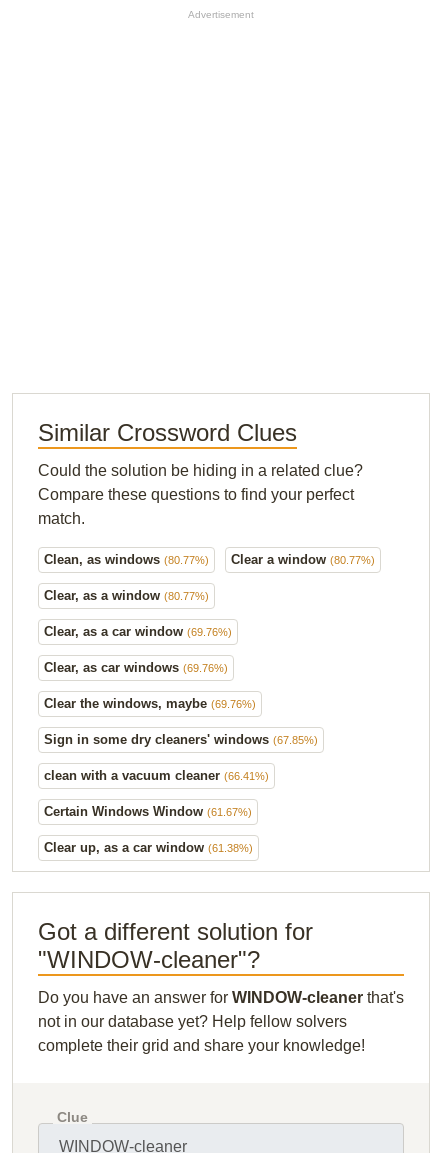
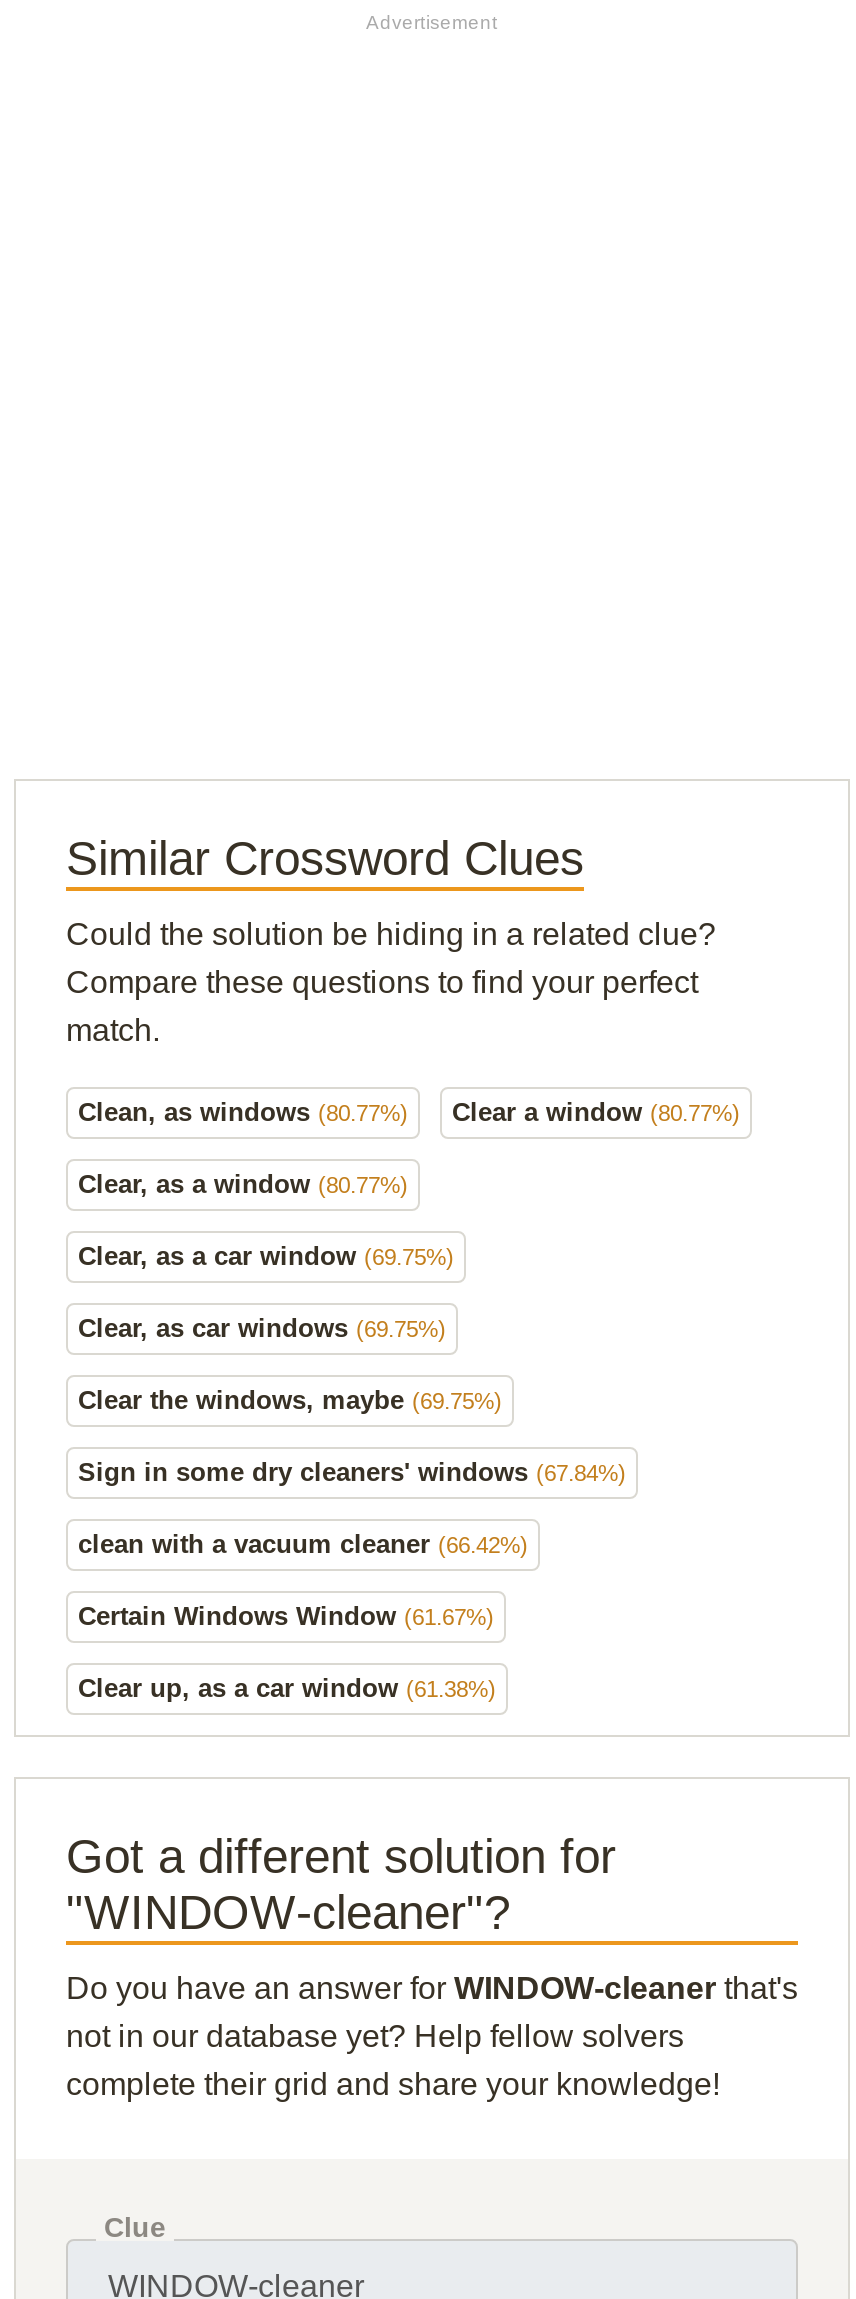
- Clear, as a car window (69.76%)
+ Clear, as a car window (69.75%)

- Clear, as car windows (69.76%)
+ Clear, as car windows (69.75%)

- Clear the windows, maybe (69.76%)
+ Clear the windows, maybe (69.75%)

- Sign in some dry cleaners' windows (67.85%)
+ Sign in some dry cleaners' windows (67.84%)

- clean with a vacuum cleaner (66.41%)
+ clean with a vacuum cleaner (66.42%)
